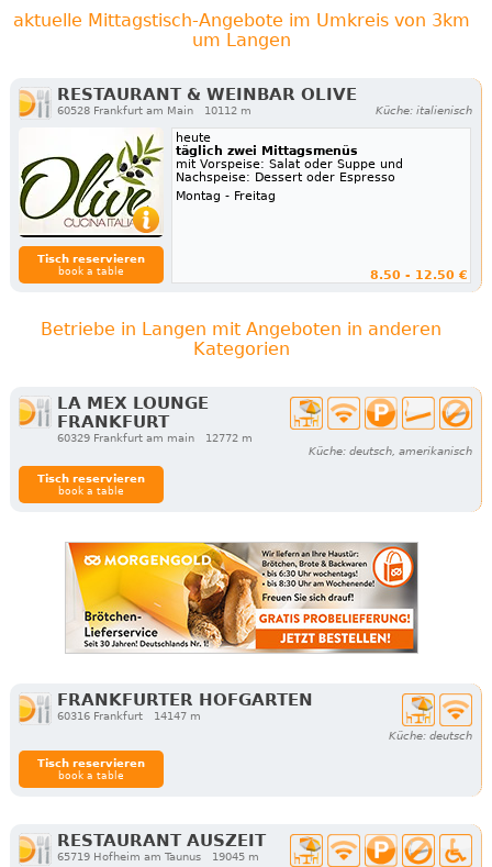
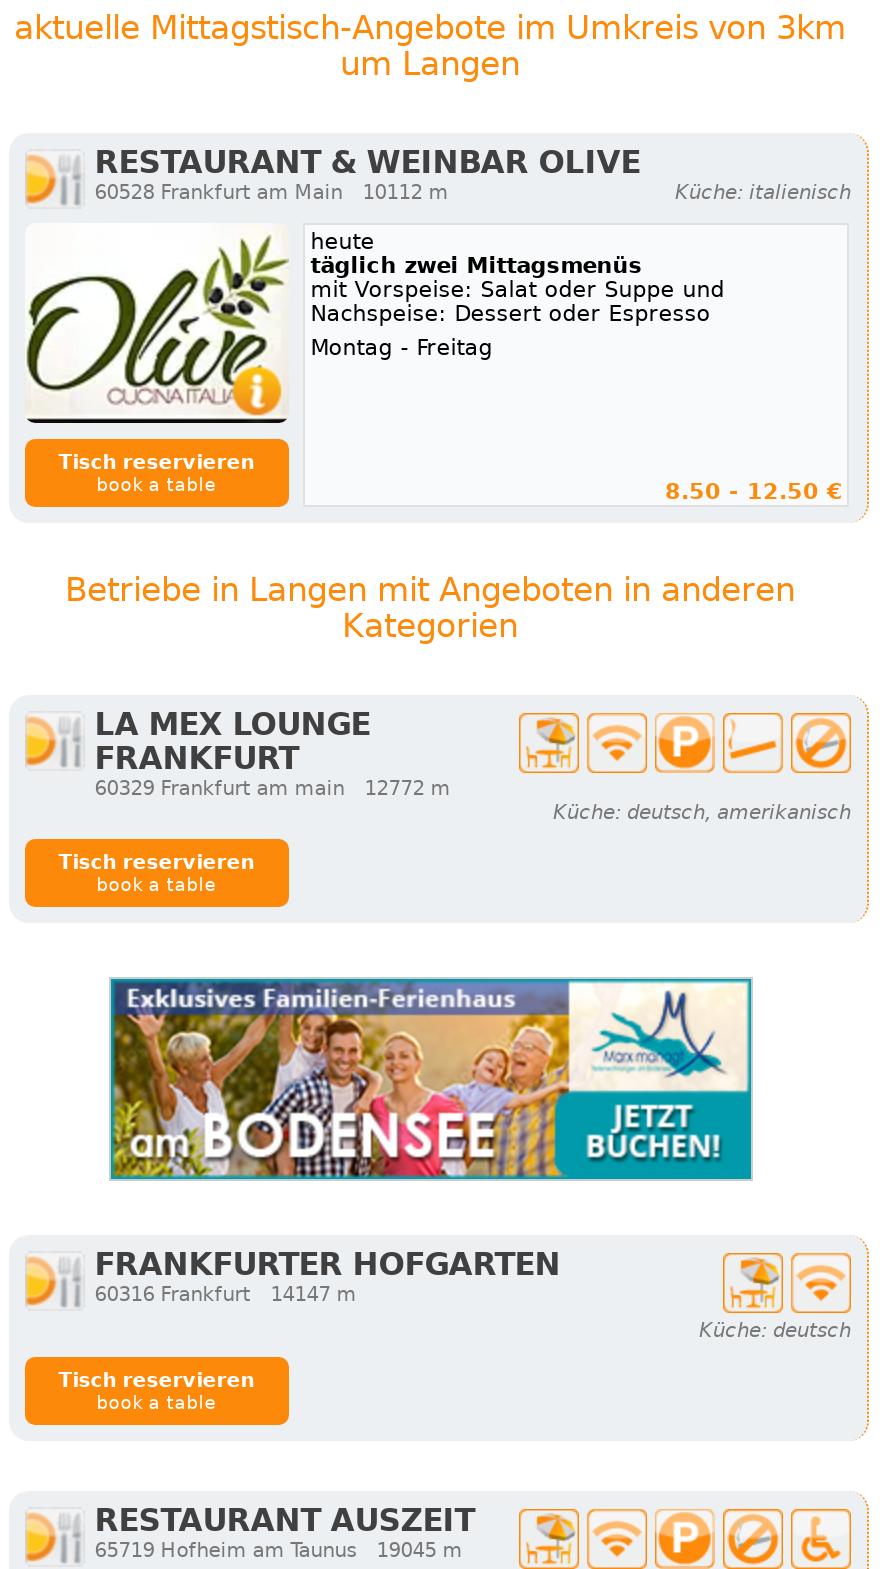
- [image]
+ [image]
